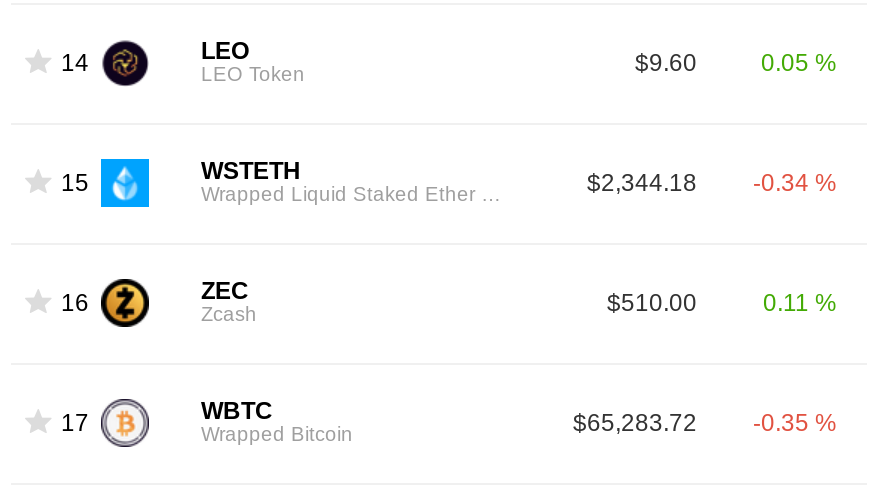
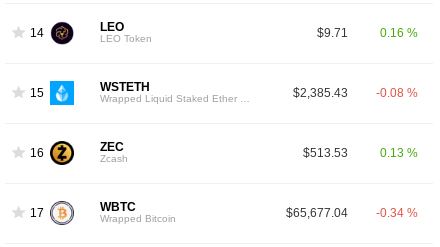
- $9.60
+ $9.71

- 0.05 %
+ 0.16 %

- $2,344.18
+ $2,385.43

- -0.34 %
+ -0.08 %

- $510.00
+ $513.53

- 0.11 %
+ 0.13 %

- $65,283.72
+ $65,677.04

- -0.35 %
+ -0.34 %
